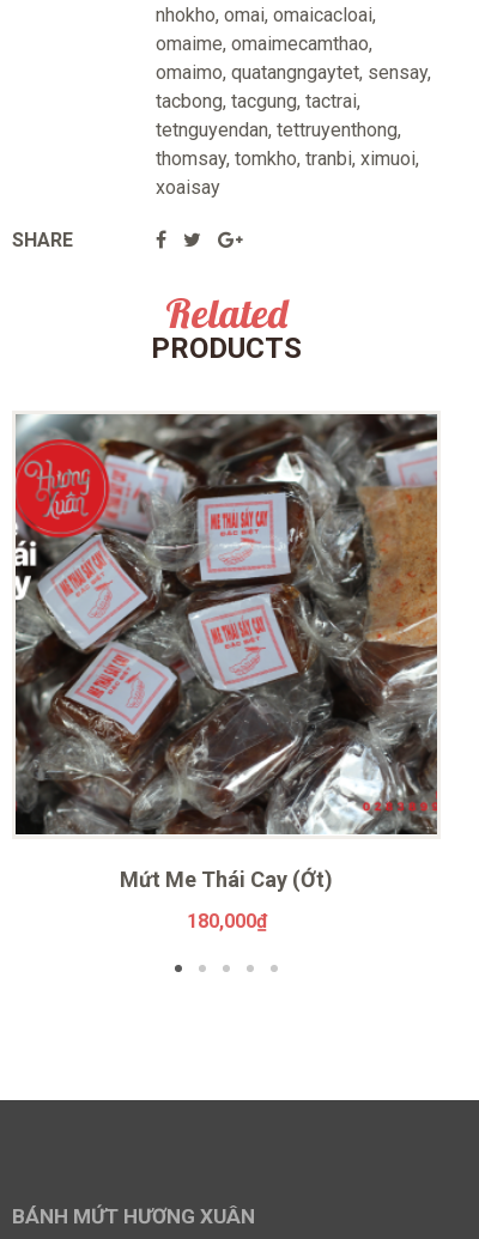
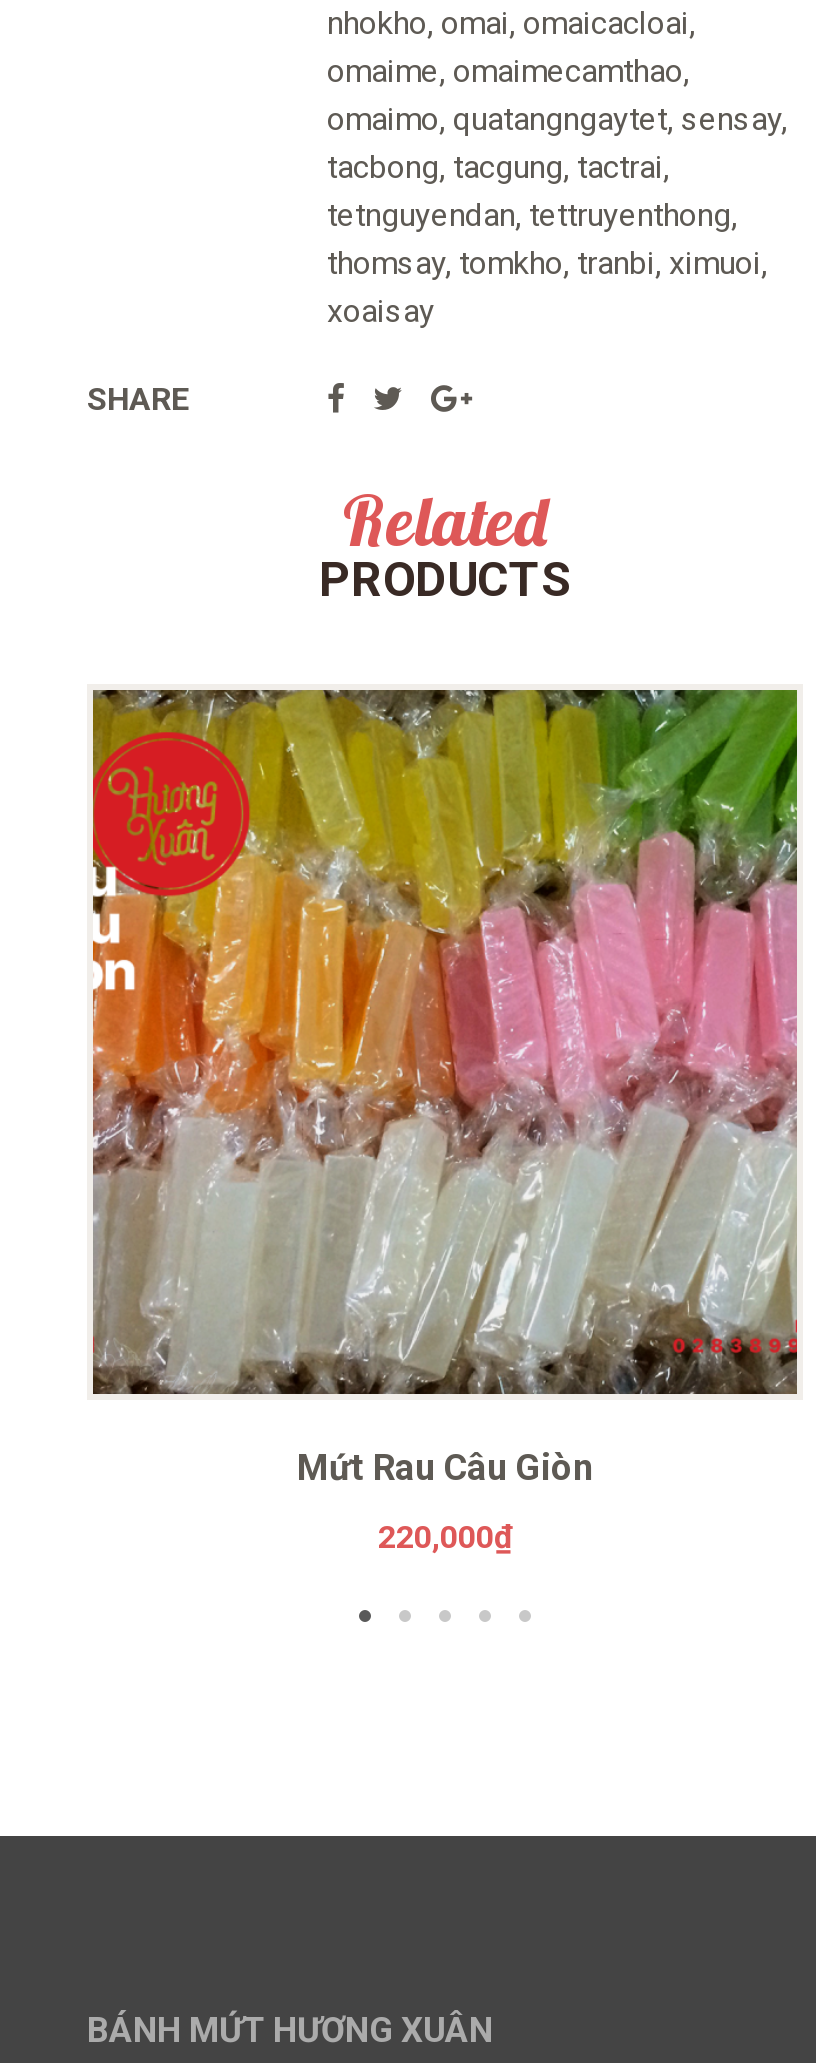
- [image]
- Mứt Me Thái Cay (Ớt)
+ [image]
+ Mứt Rau Câu Giòn

- 180,000₫
+ 220,000₫
